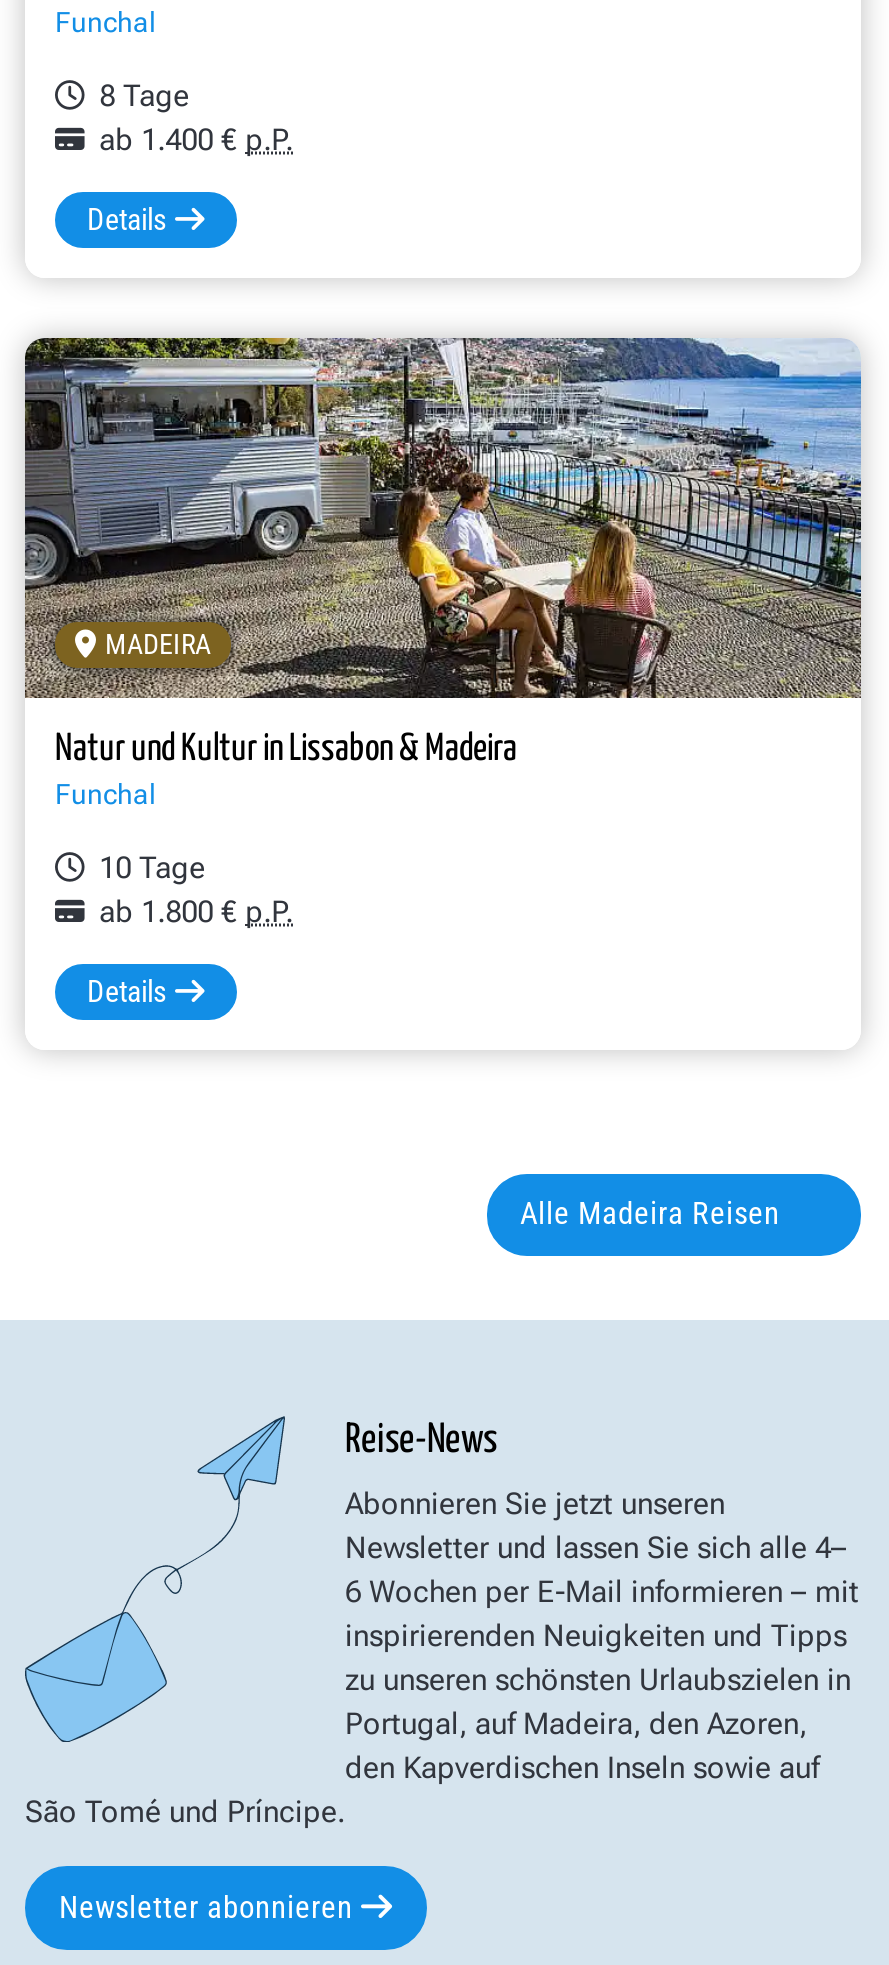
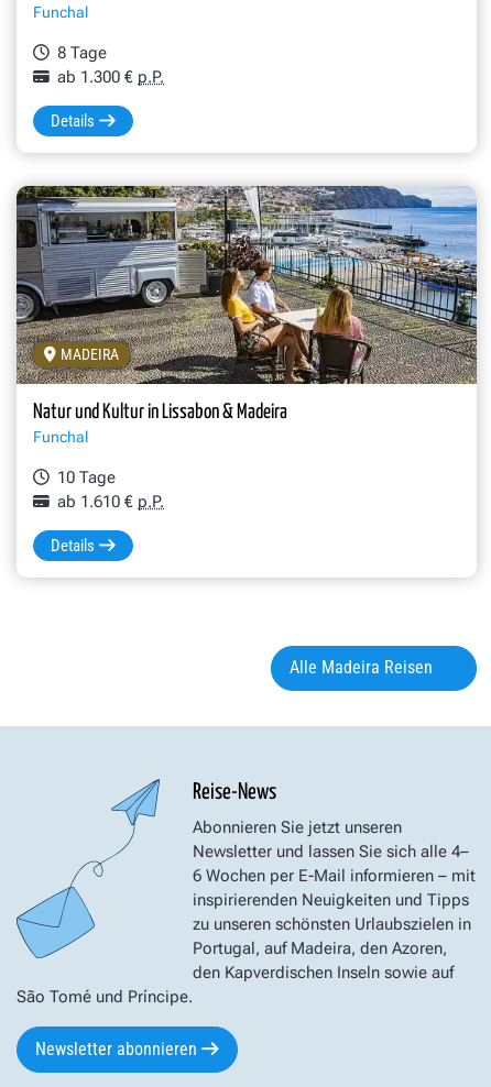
- ab 1.400 €p.P.
+ ab 1.300 €p.P.

- ab 1.800 €p.P.
+ ab 1.610 €p.P.
